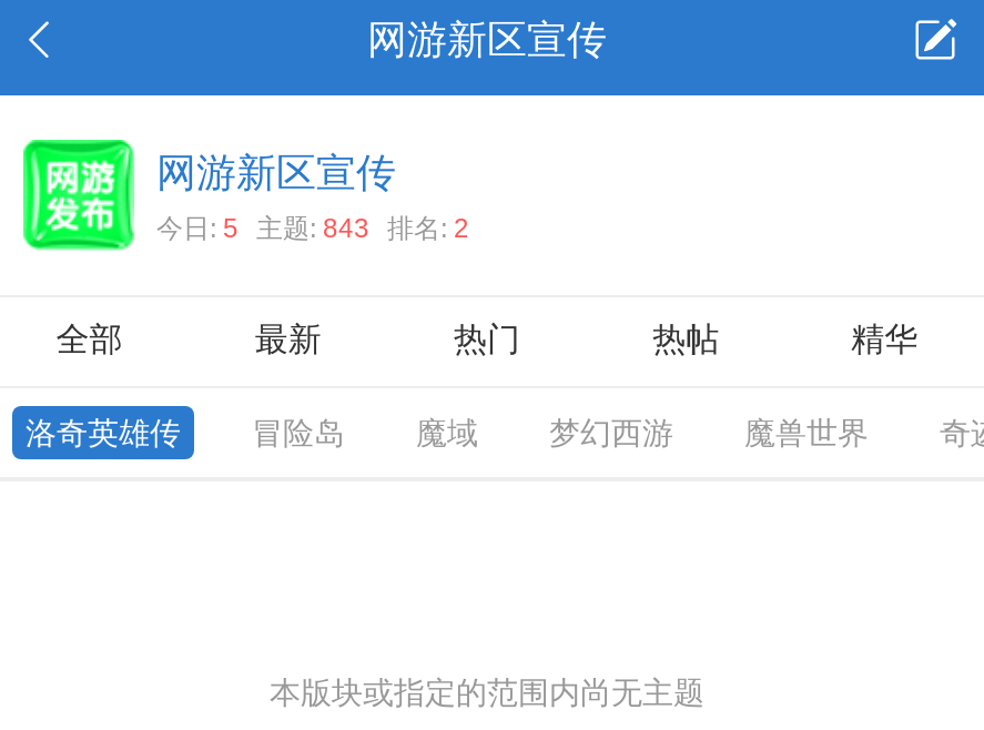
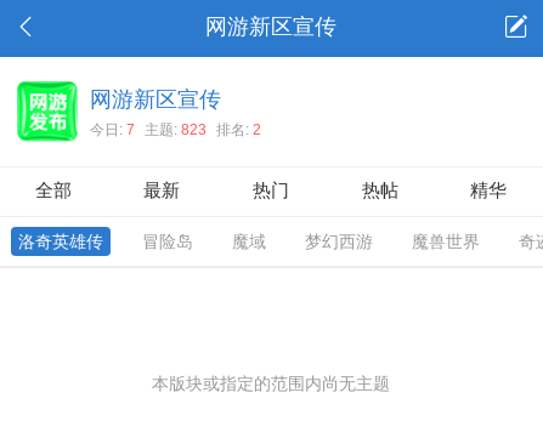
- 今日: 5 主题: 843 排名: 2
+ 今日: 7 主题: 823 排名: 2
